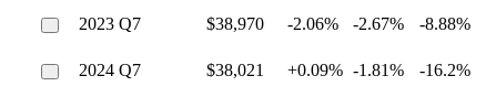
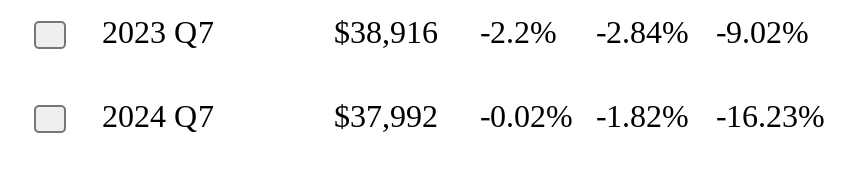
- $38,970
+ $38,916

- -2.06%
+ -2.2%

- -2.67%
+ -2.84%

- -8.88%
+ -9.02%

- $38,021
- +0.09% -1.81%
- -16.2%
+ $37,992
+ -0.02%
+ -1.82%
+ -16.23%
